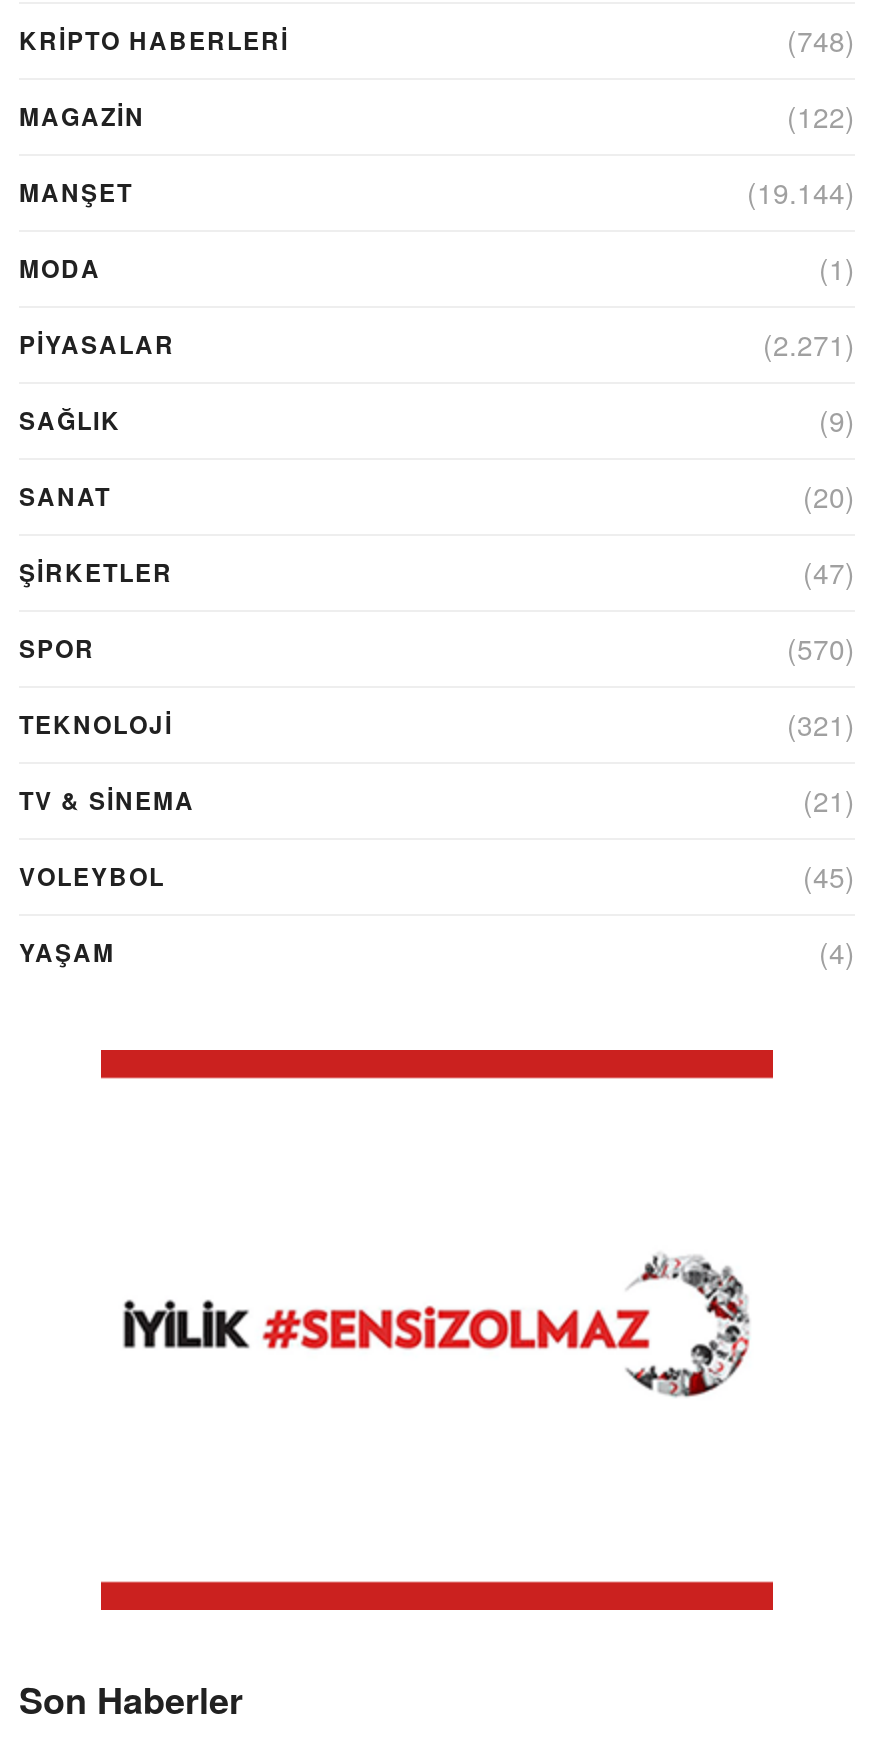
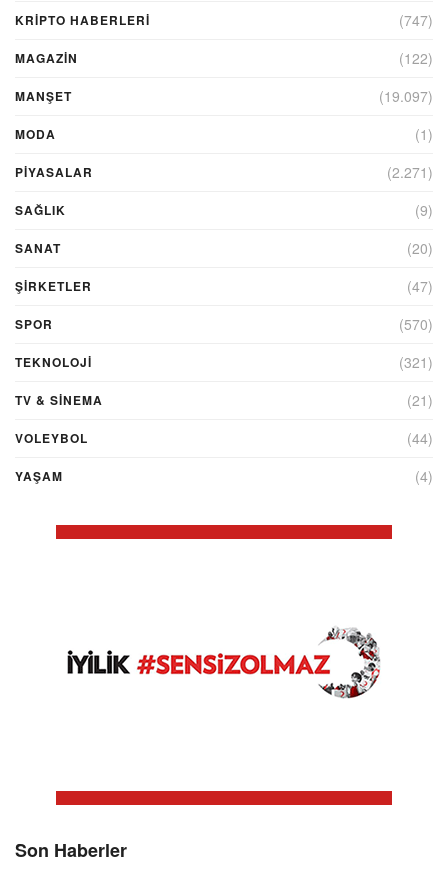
- (748)
+ (747)

- (19.144)
+ (19.097)

- (45)
+ (44)
